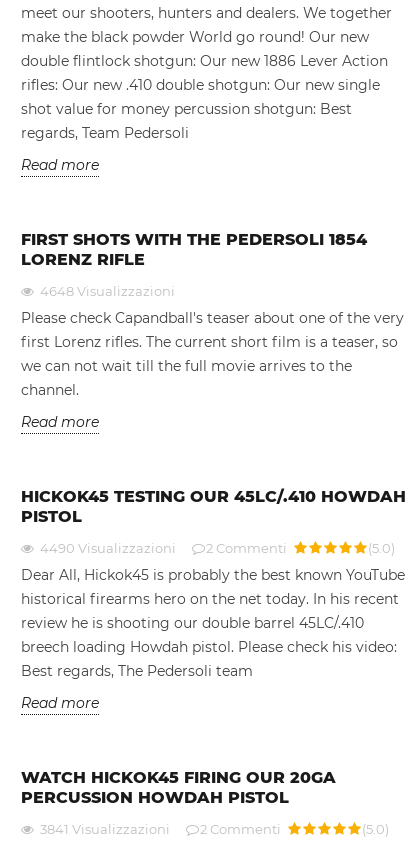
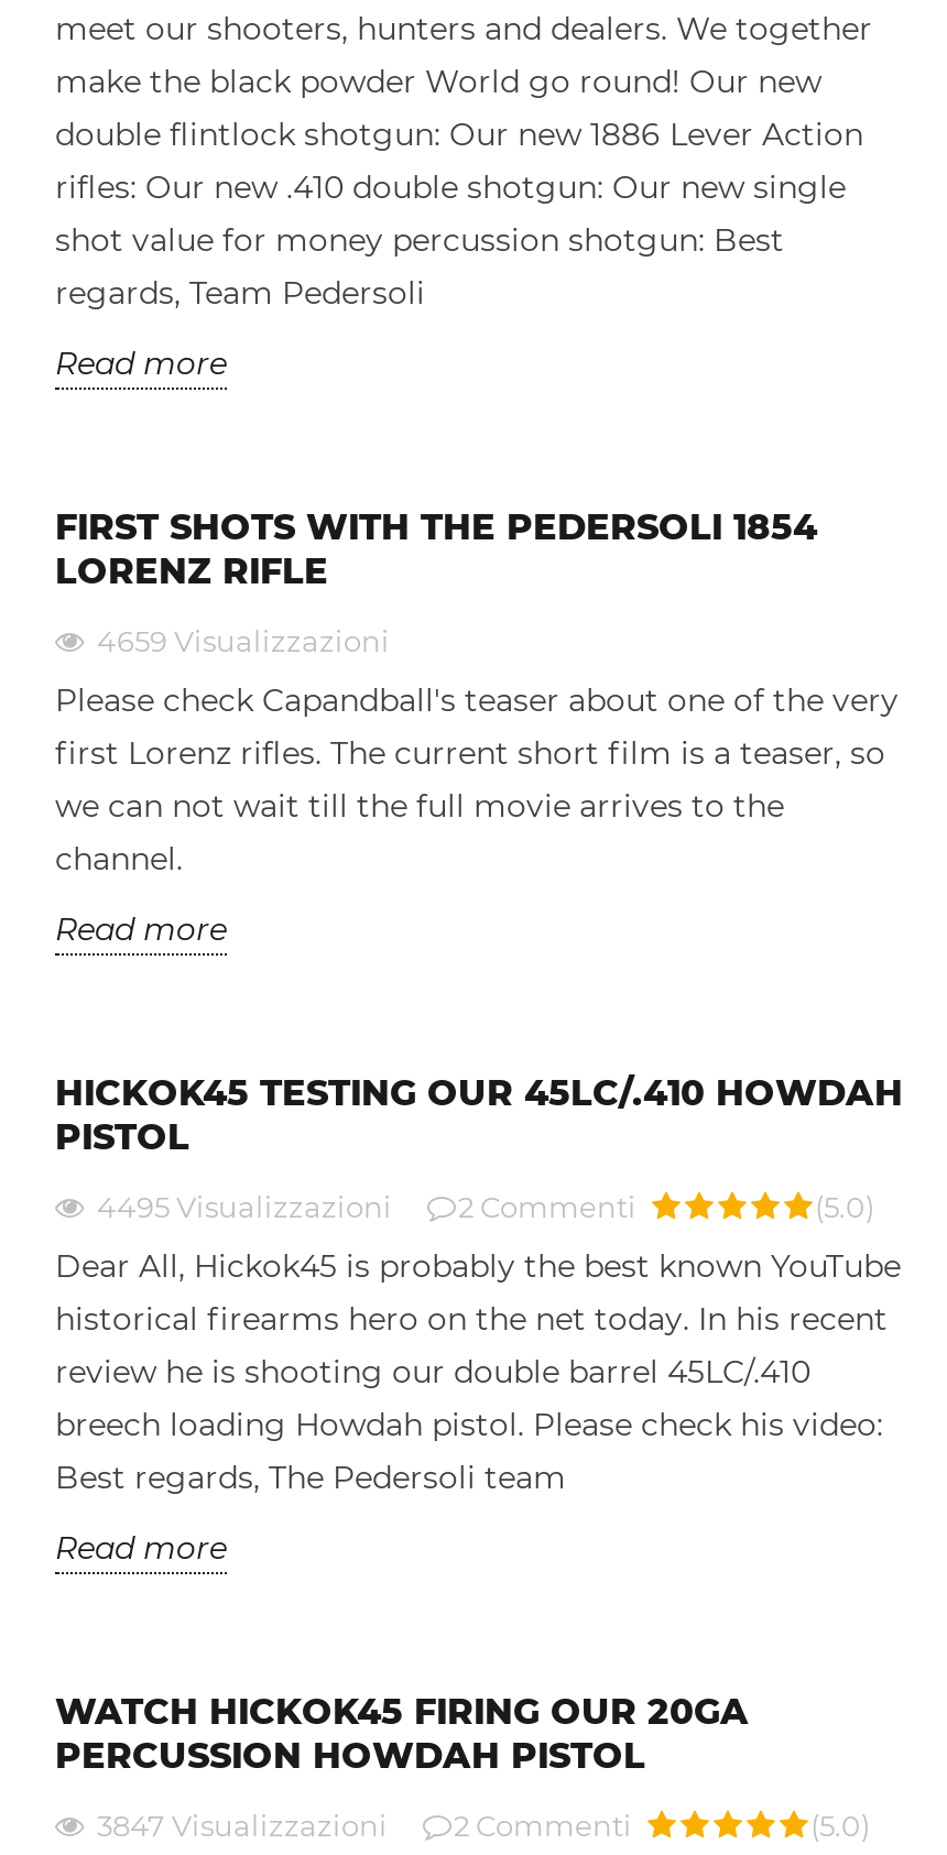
- 4648 Visualizzazioni
+ 4659 Visualizzazioni

- 4490 Visualizzazioni
+ 4495 Visualizzazioni

- 3841 Visualizzazioni
+ 3847 Visualizzazioni
